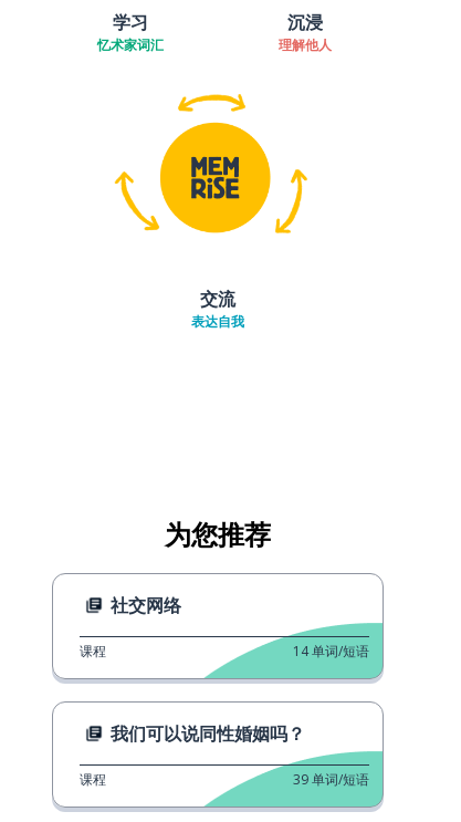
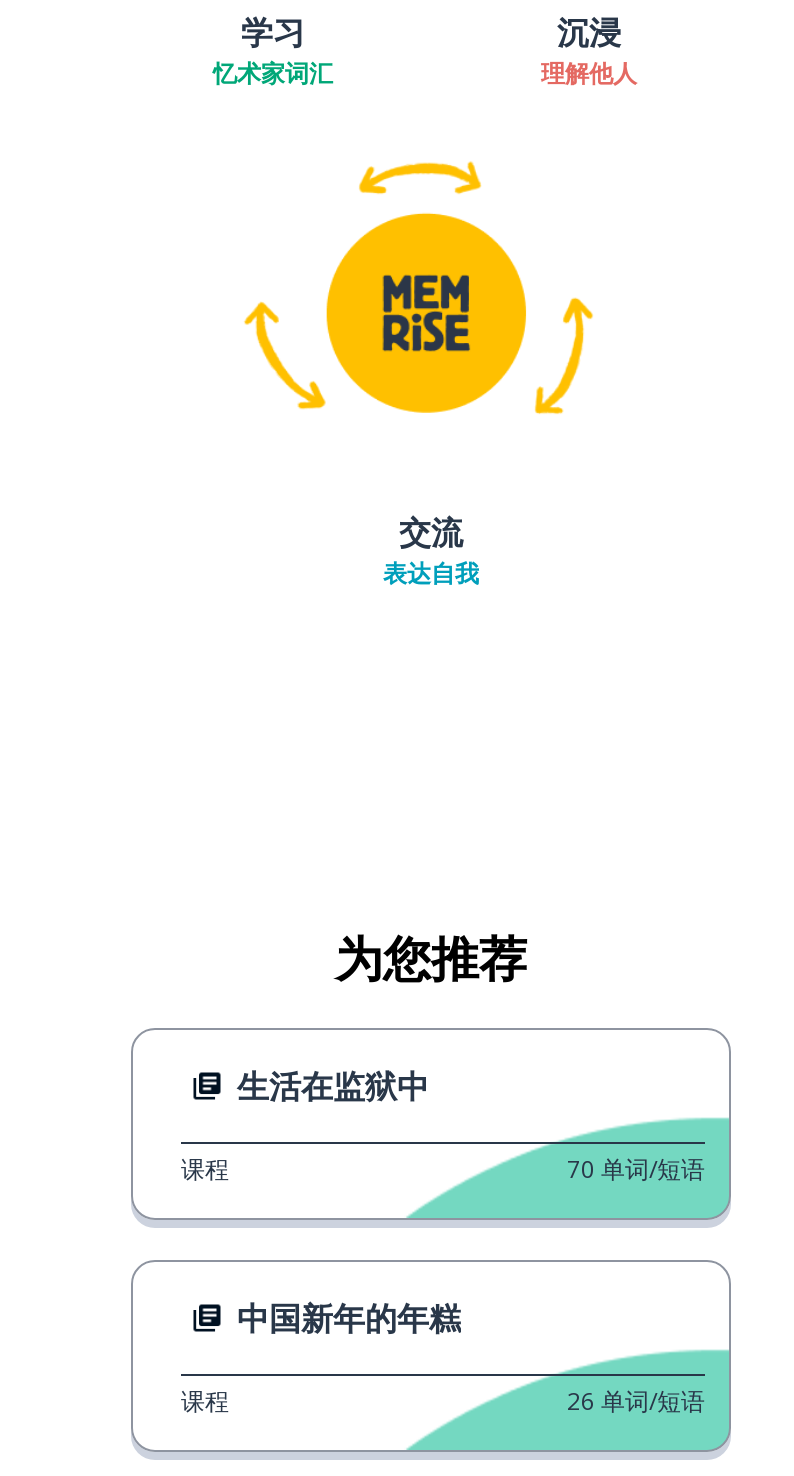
- 社交网络
+ 生活在监狱中

- 14 单词/短语
+ 70 单词/短语

- 我们可以说同性婚姻吗？
+ 中国新年的年糕

- 39 单词/短语
+ 26 单词/短语
